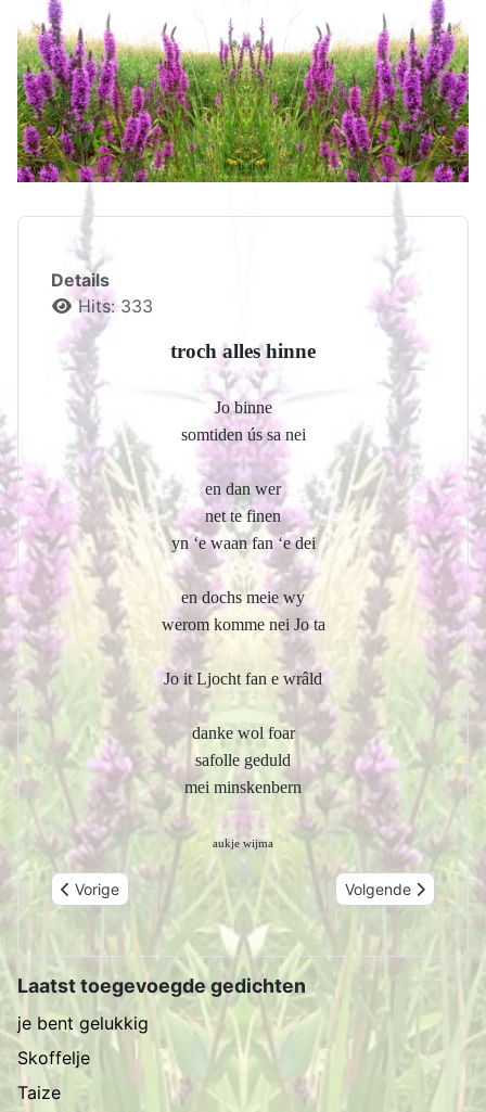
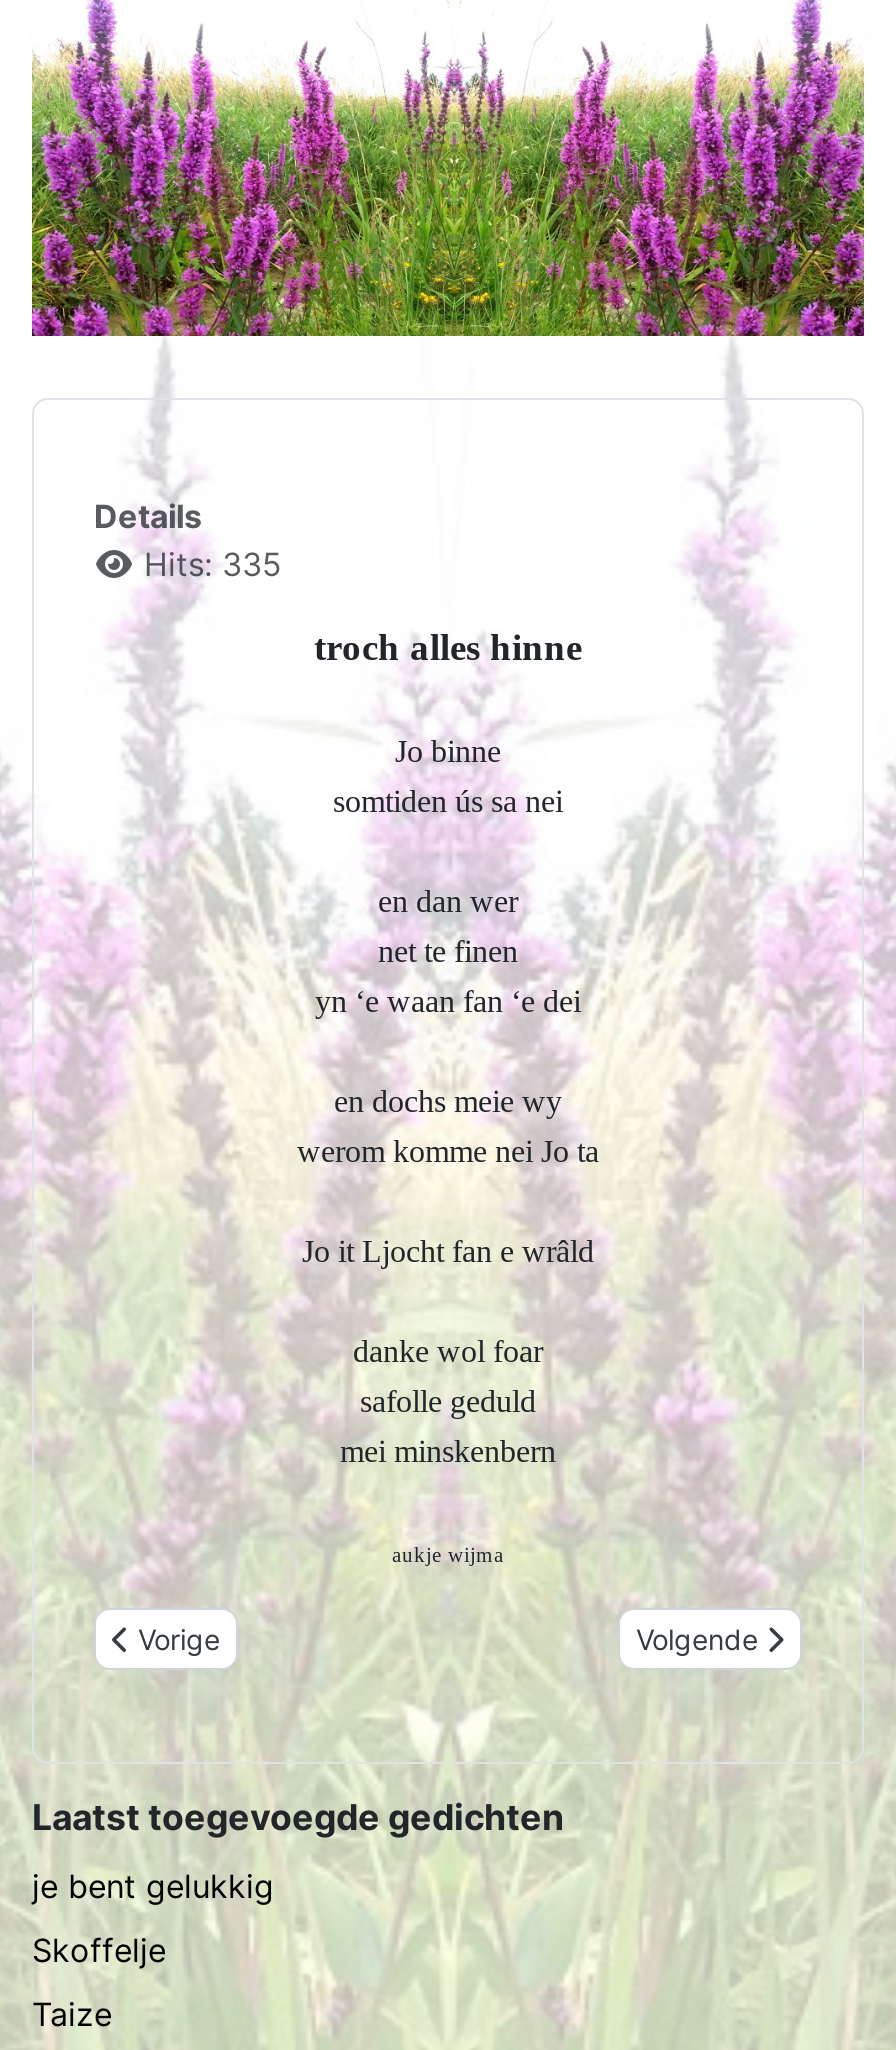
- Hits: 333
+ Hits: 335
